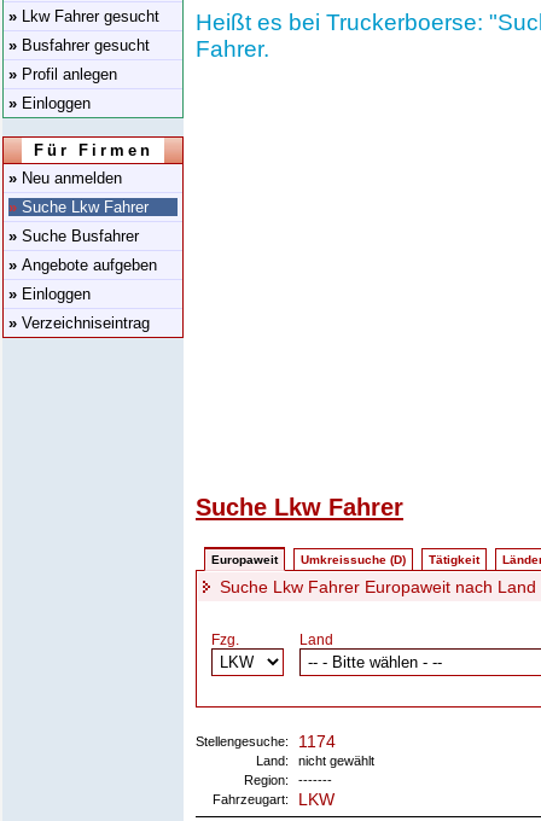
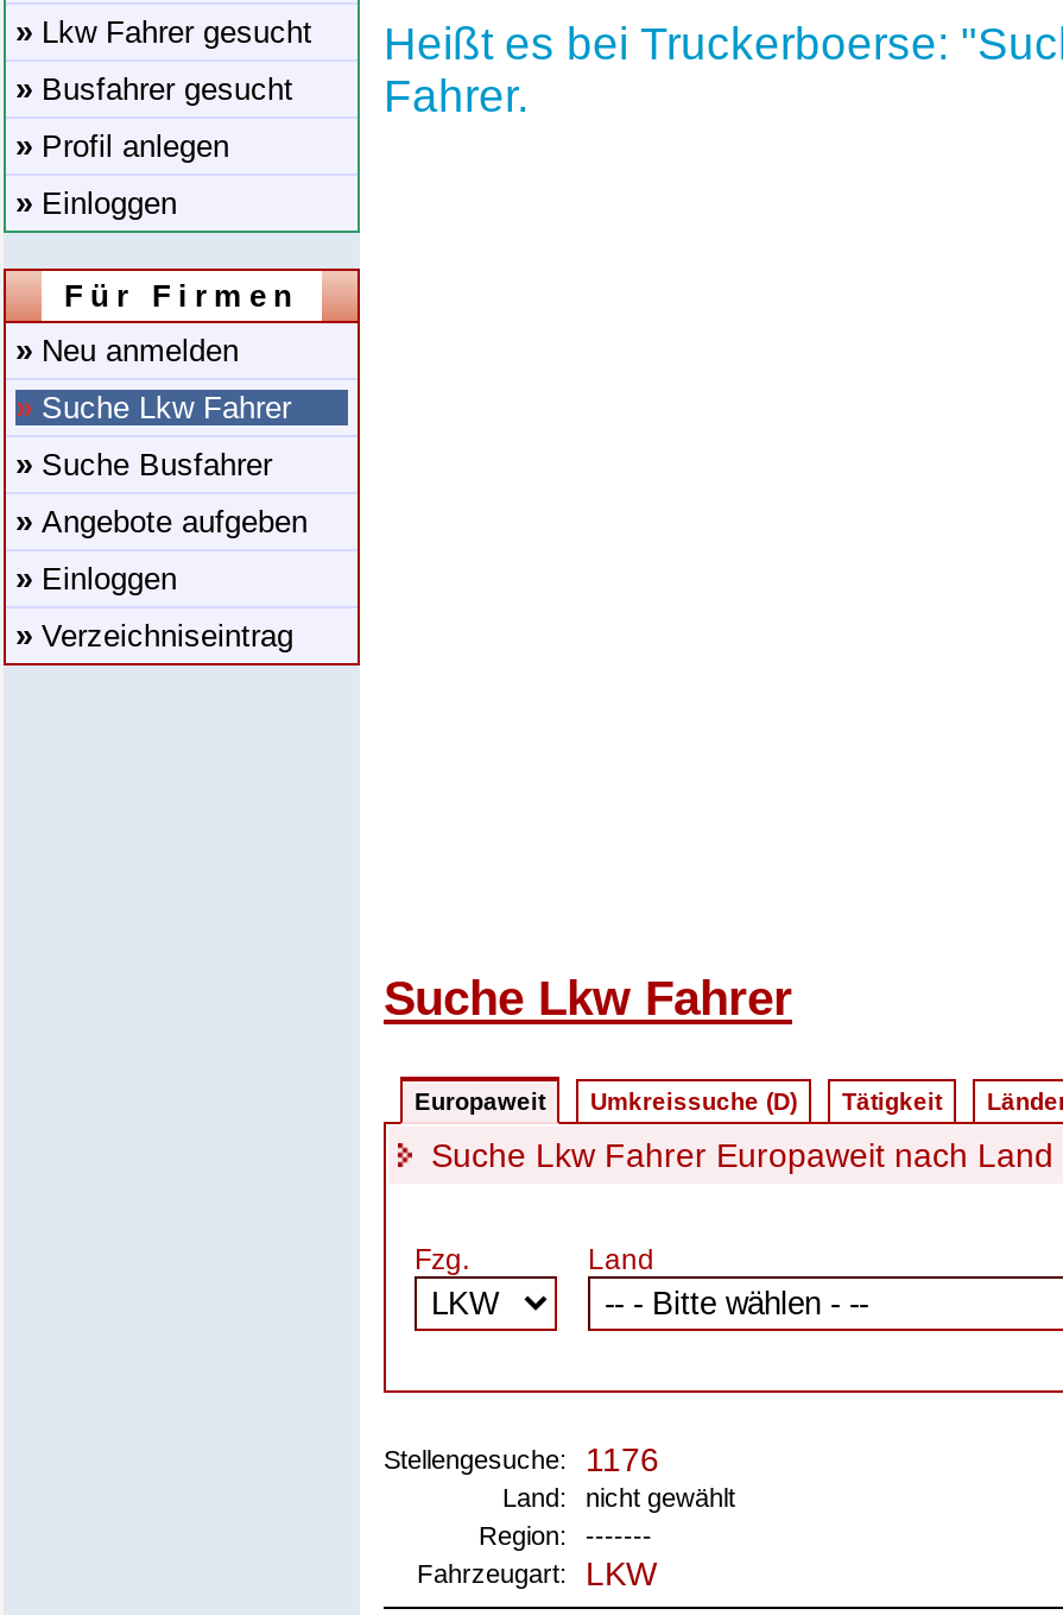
- Stellengesuche: 1174
+ Stellengesuche: 1176
